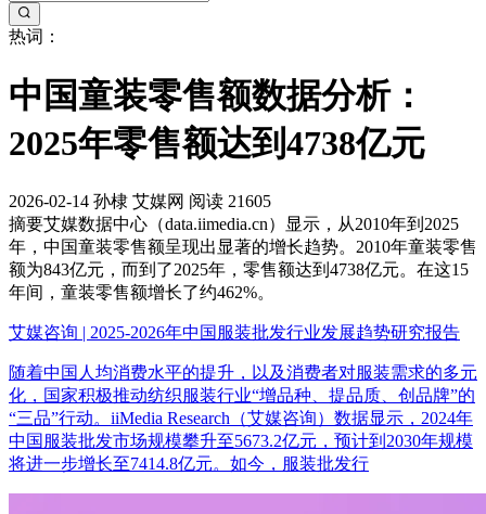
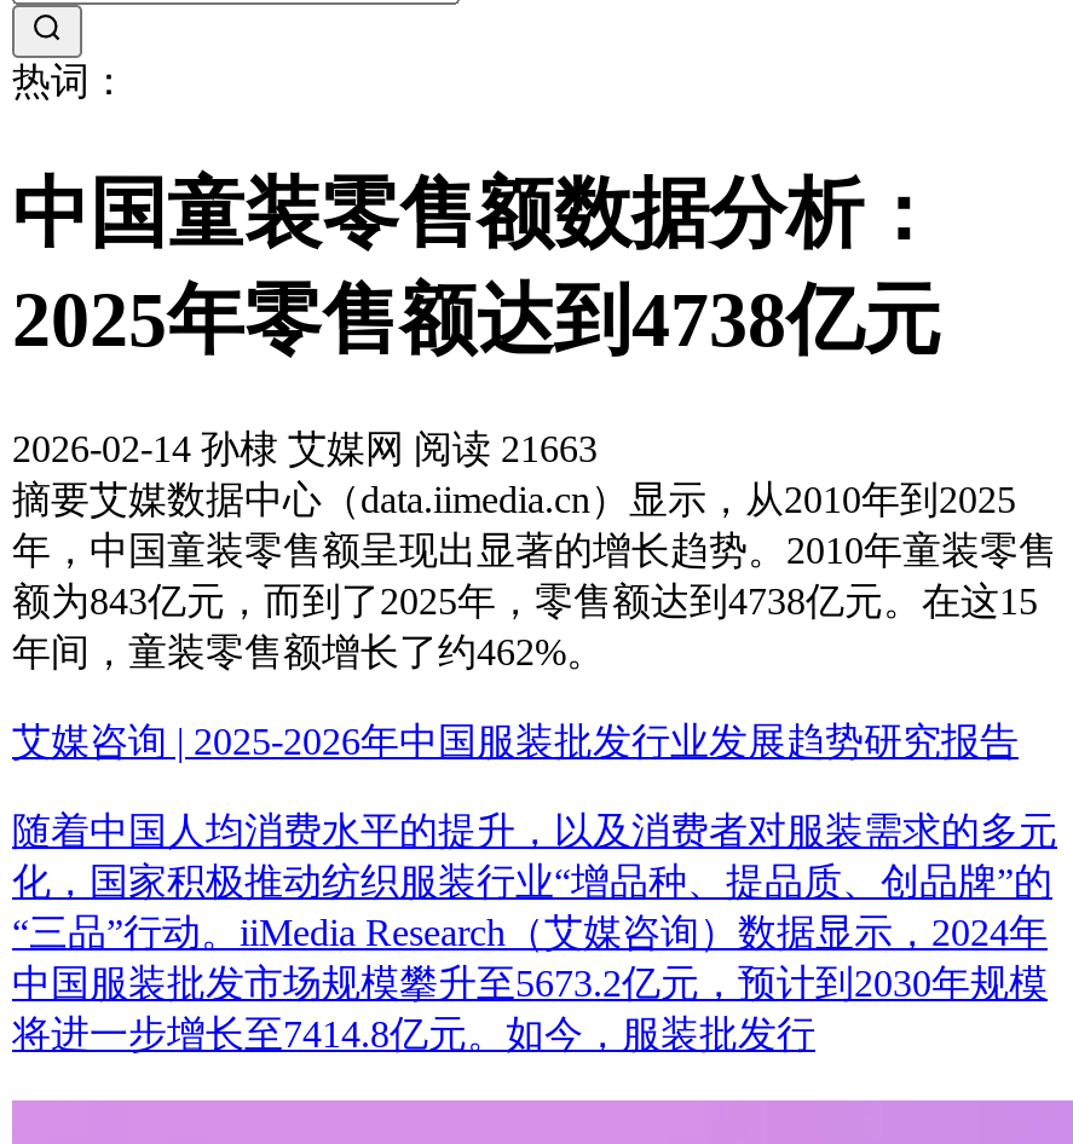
- 2026-02-14 孙棣 艾媒网 阅读 21605
+ 2026-02-14 孙棣 艾媒网 阅读 21663
